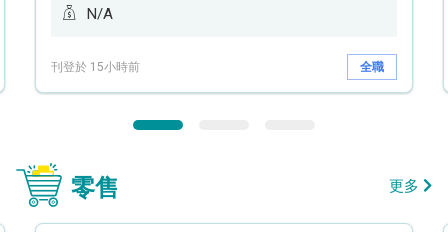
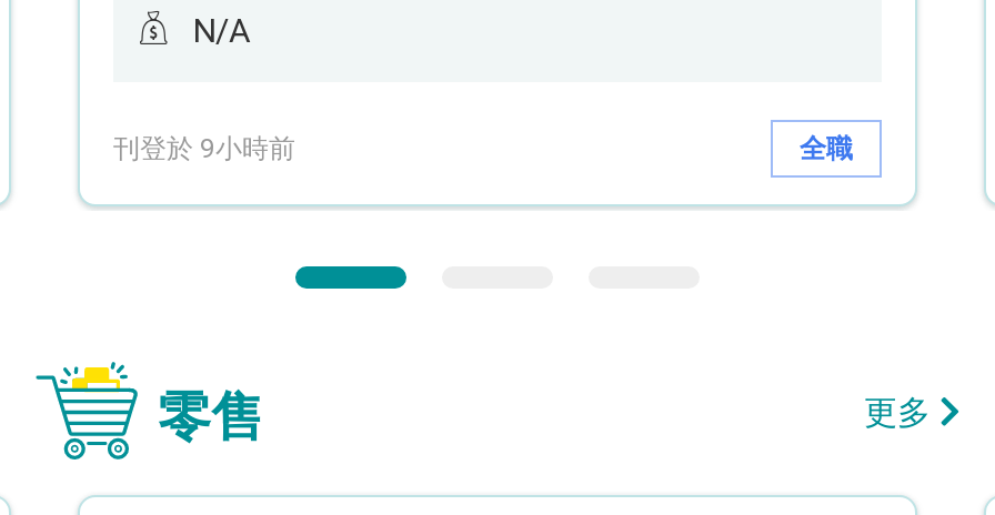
- 刊登於 15小時前
+ 刊登於 9小時前
